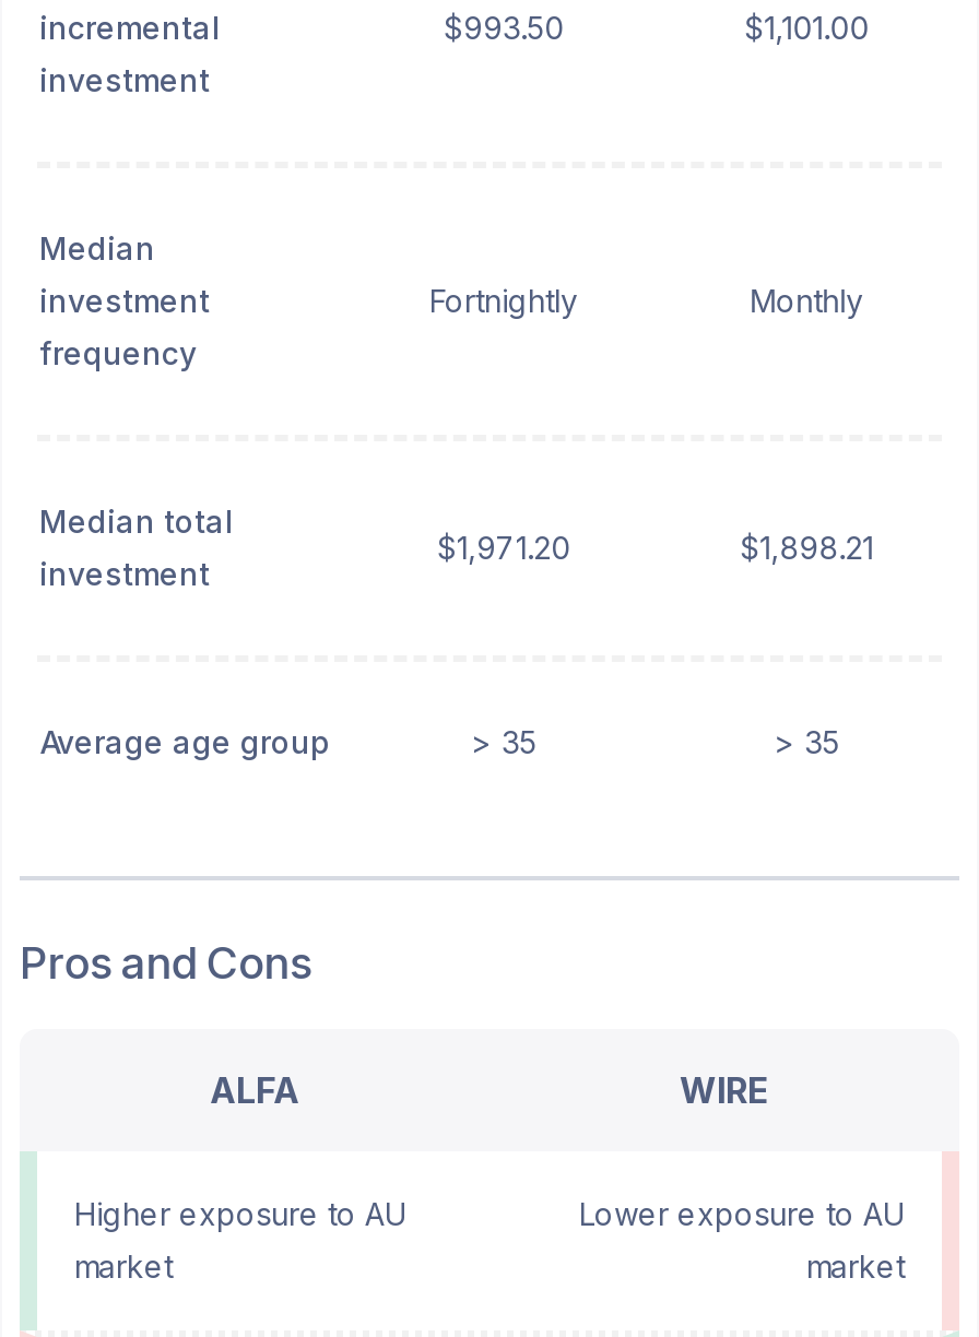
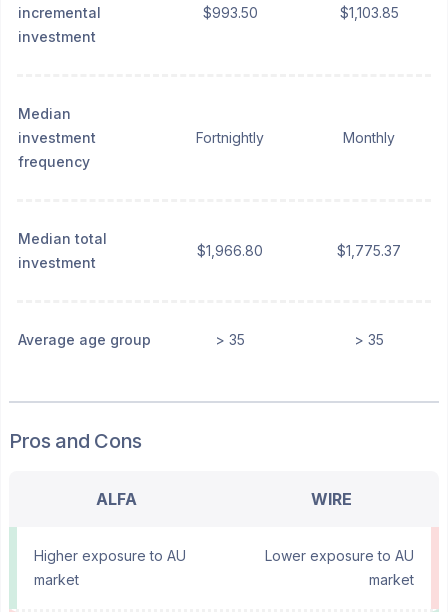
- $1,101.00
+ $1,103.85

- $1,971.20
+ $1,966.80

- $1,898.21
+ $1,775.37
